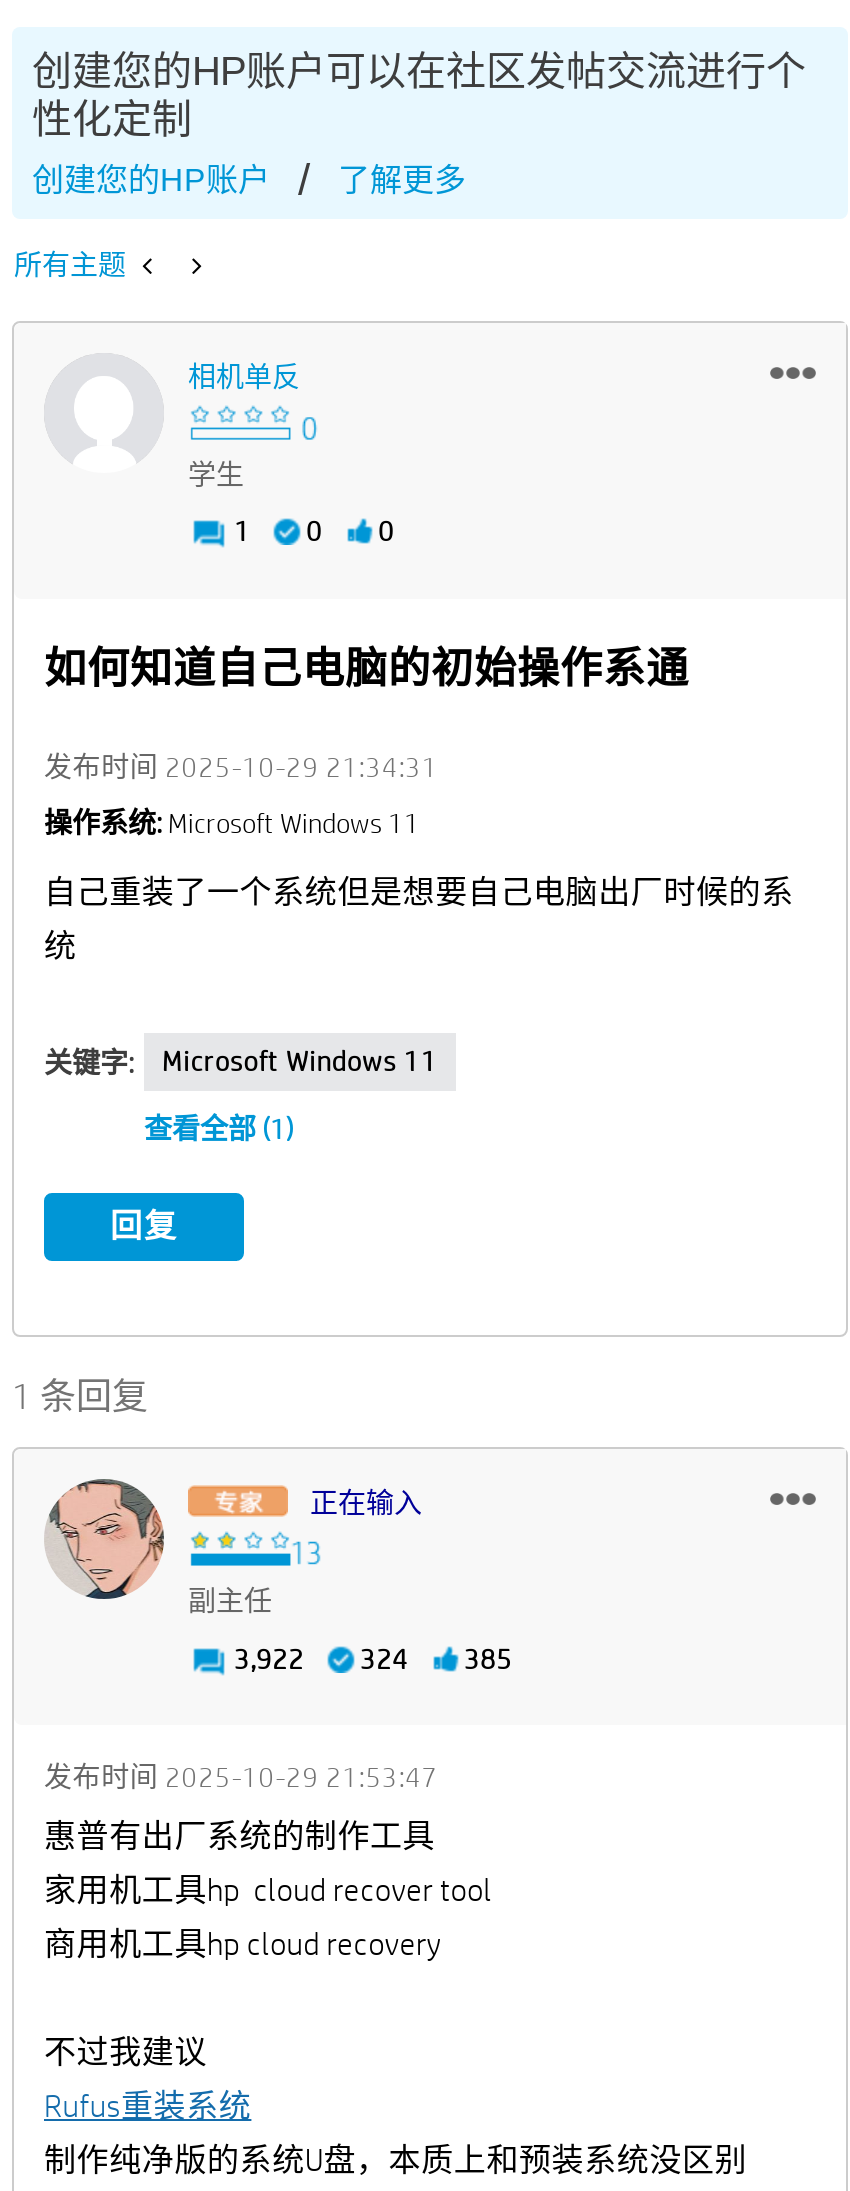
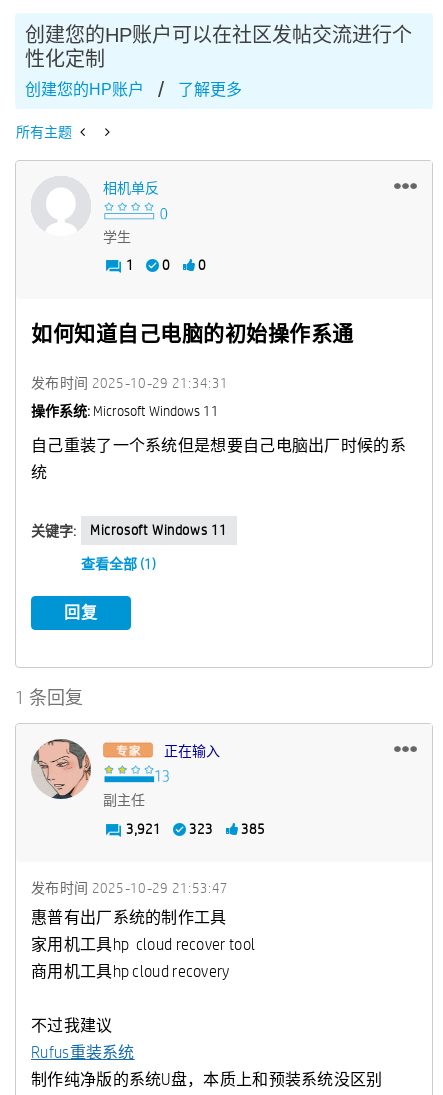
- 3,922
+ 3,921

- 324
+ 323
